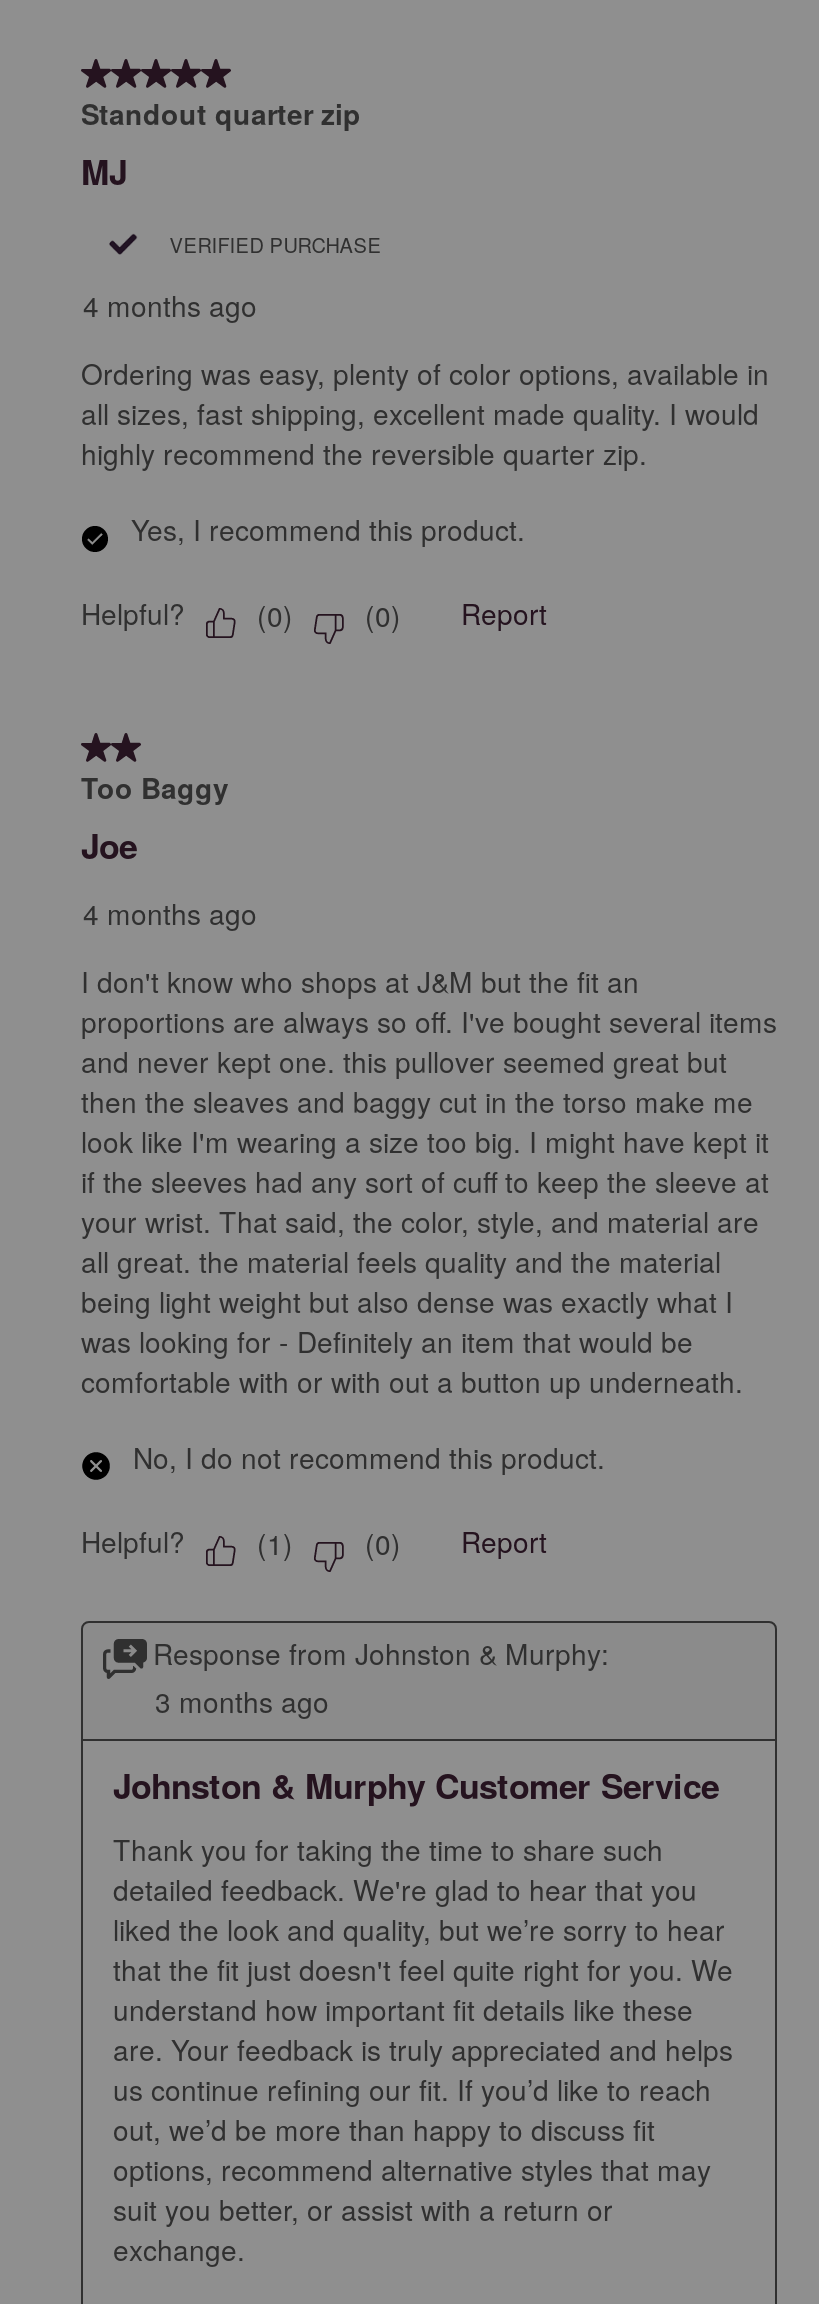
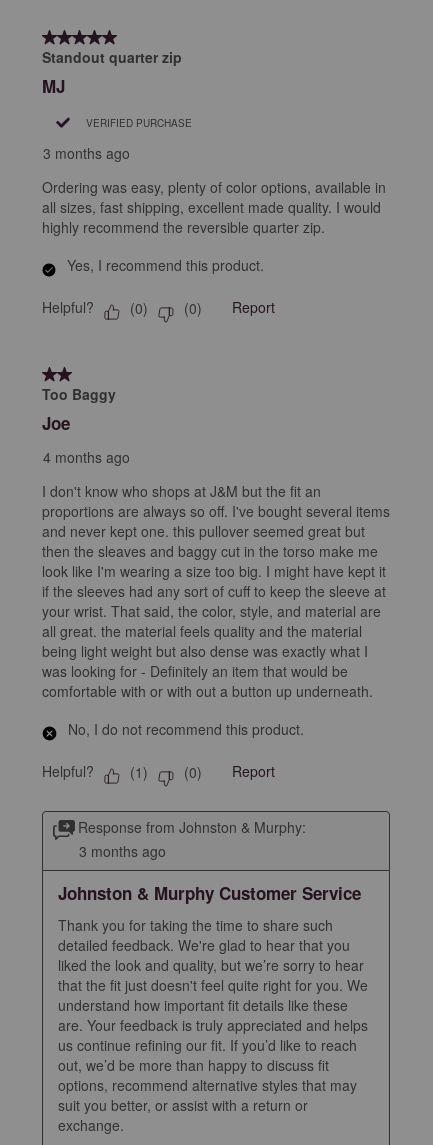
- 4 months ago
+ 3 months ago
